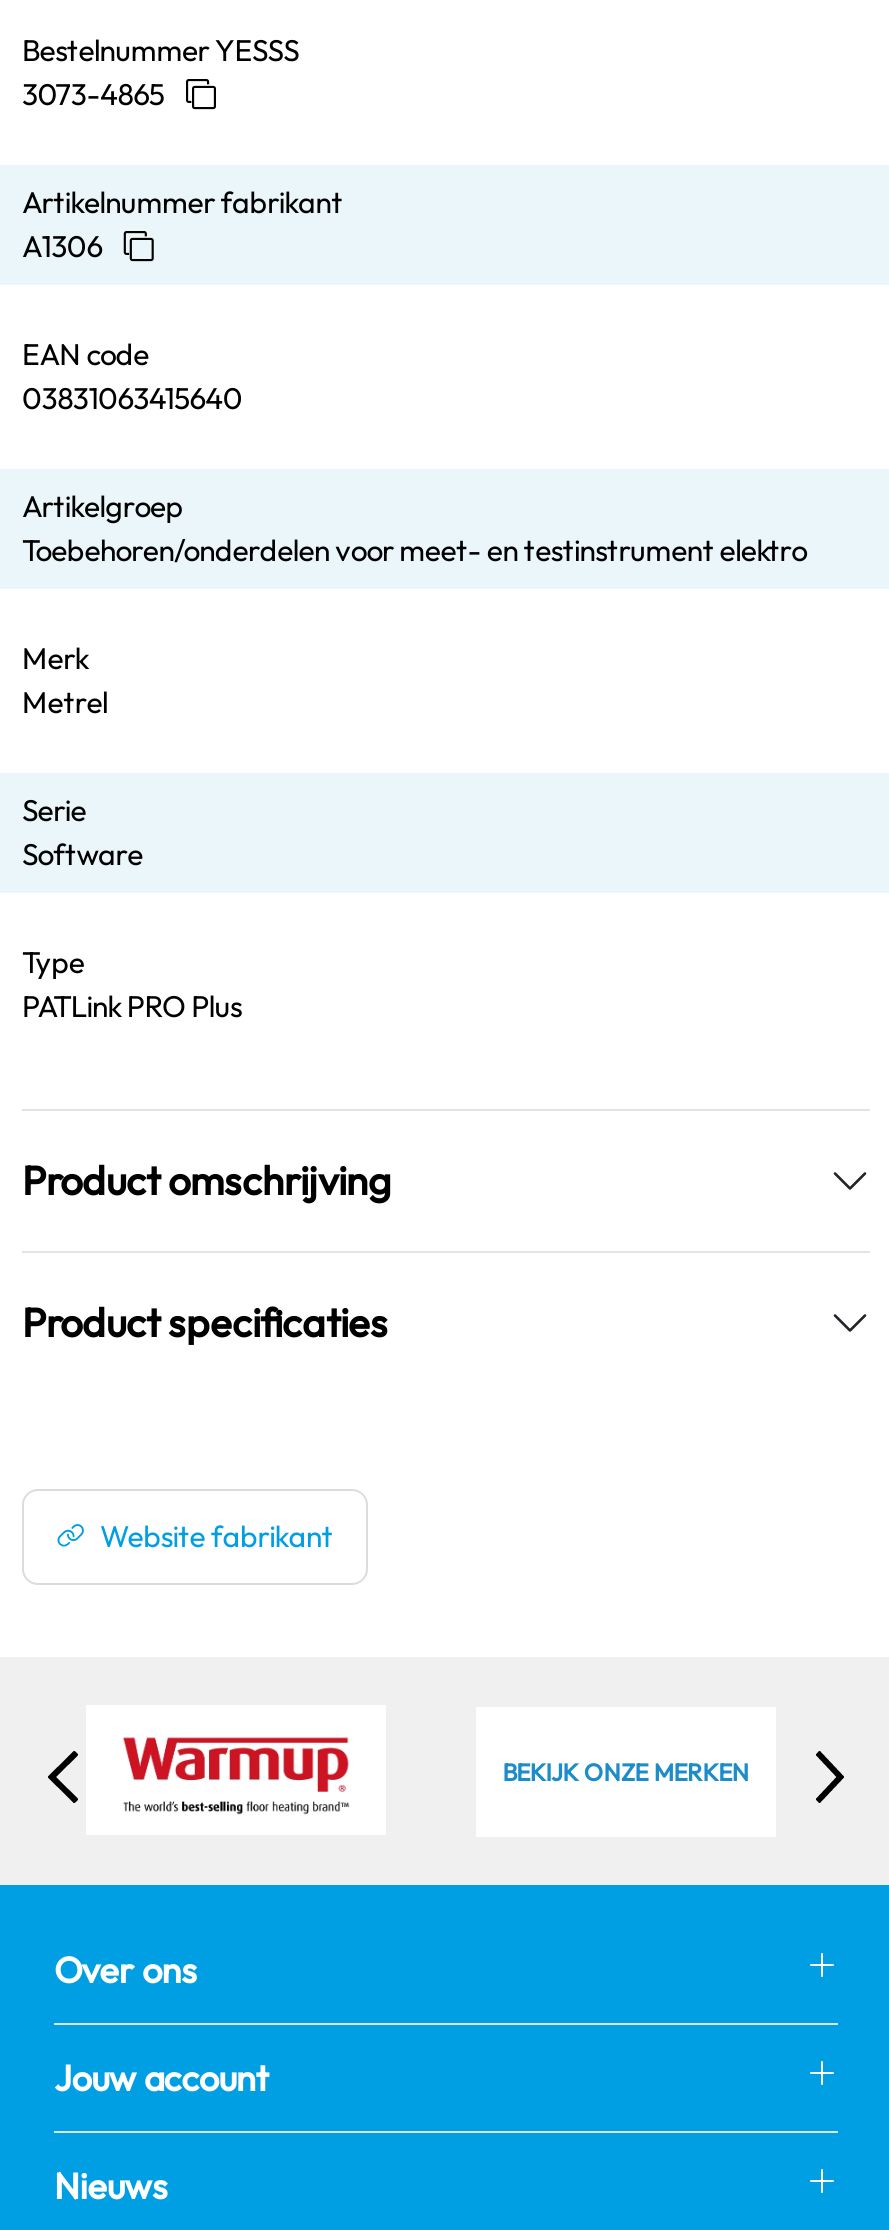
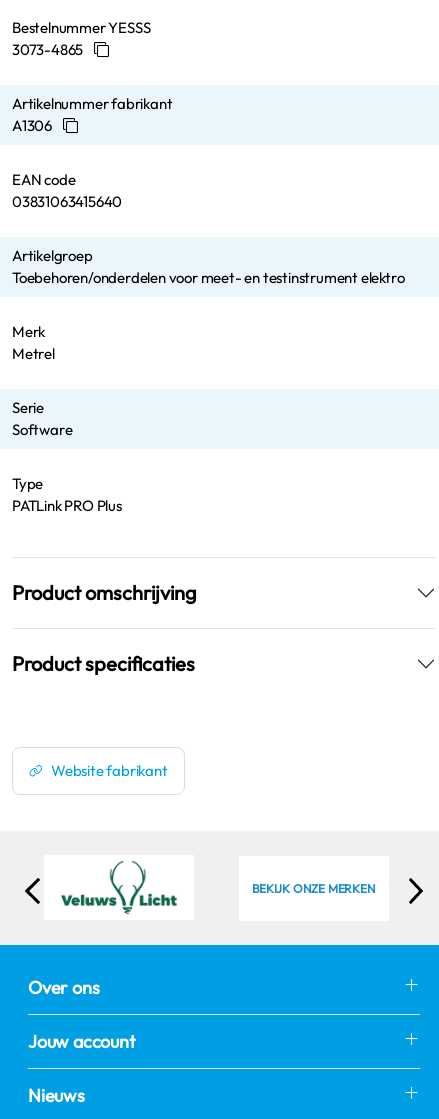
- [image]
+ [image]
